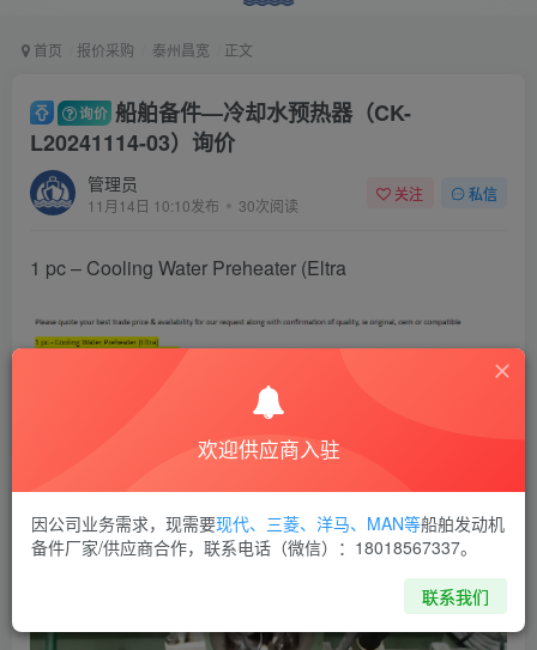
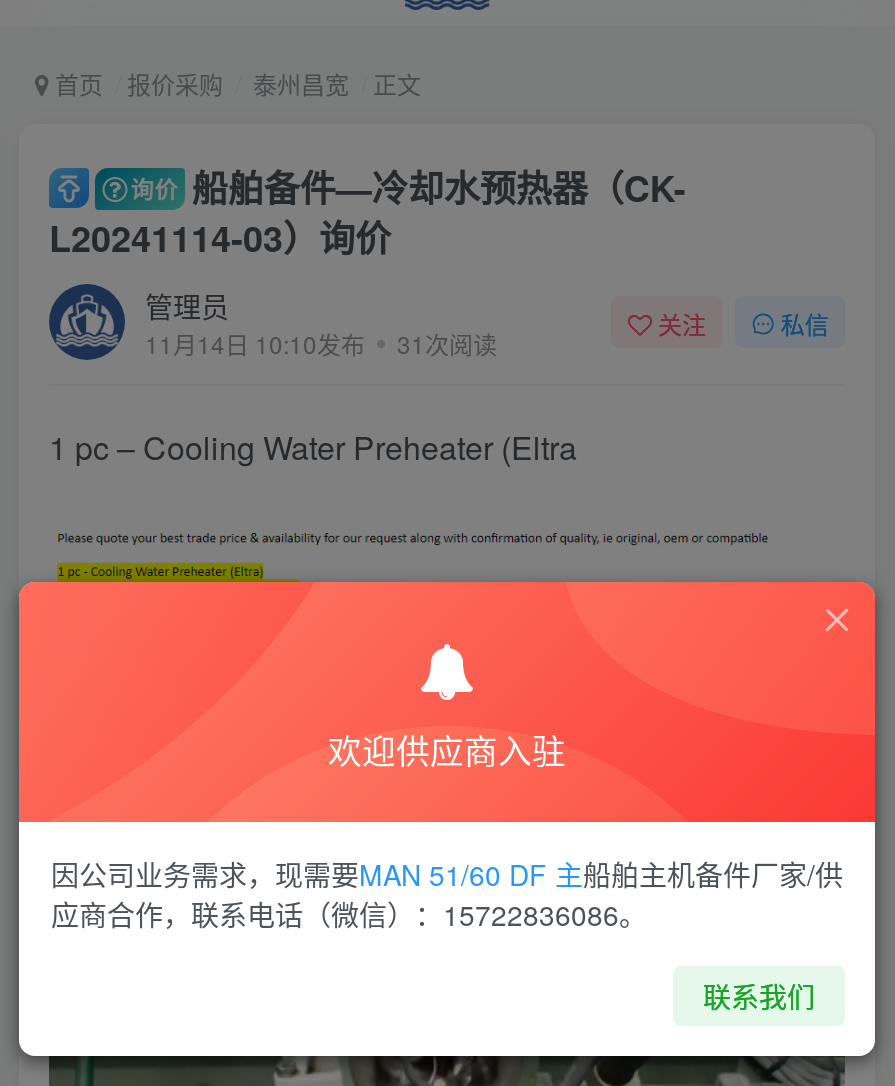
- 11月14日 10:10发布 30次阅读
+ 11月14日 10:10发布 31次阅读

- 因公司业务需求，现需要现代、三菱、洋马、MAN等船舶发动机
- 备件厂家/供应商合作，联系电话（微信）：18018567337。
+ 因公司业务需求，现需要MAN 51/60 DF 主船舶主机备件厂家/供
+ 应商合作，联系电话（微信）：15722836086。
